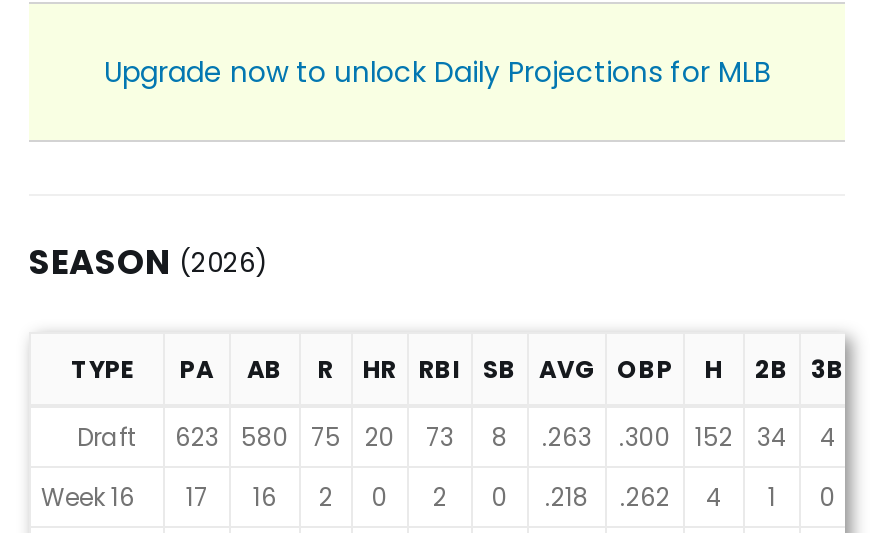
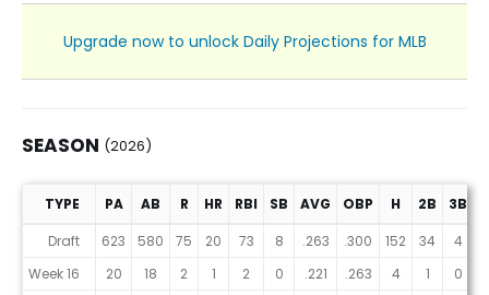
- 17
- 16
+ 20
+ 18
+ 2
+ 1

- 2
- 0
- .218
- .262
+ .221
+ .263
